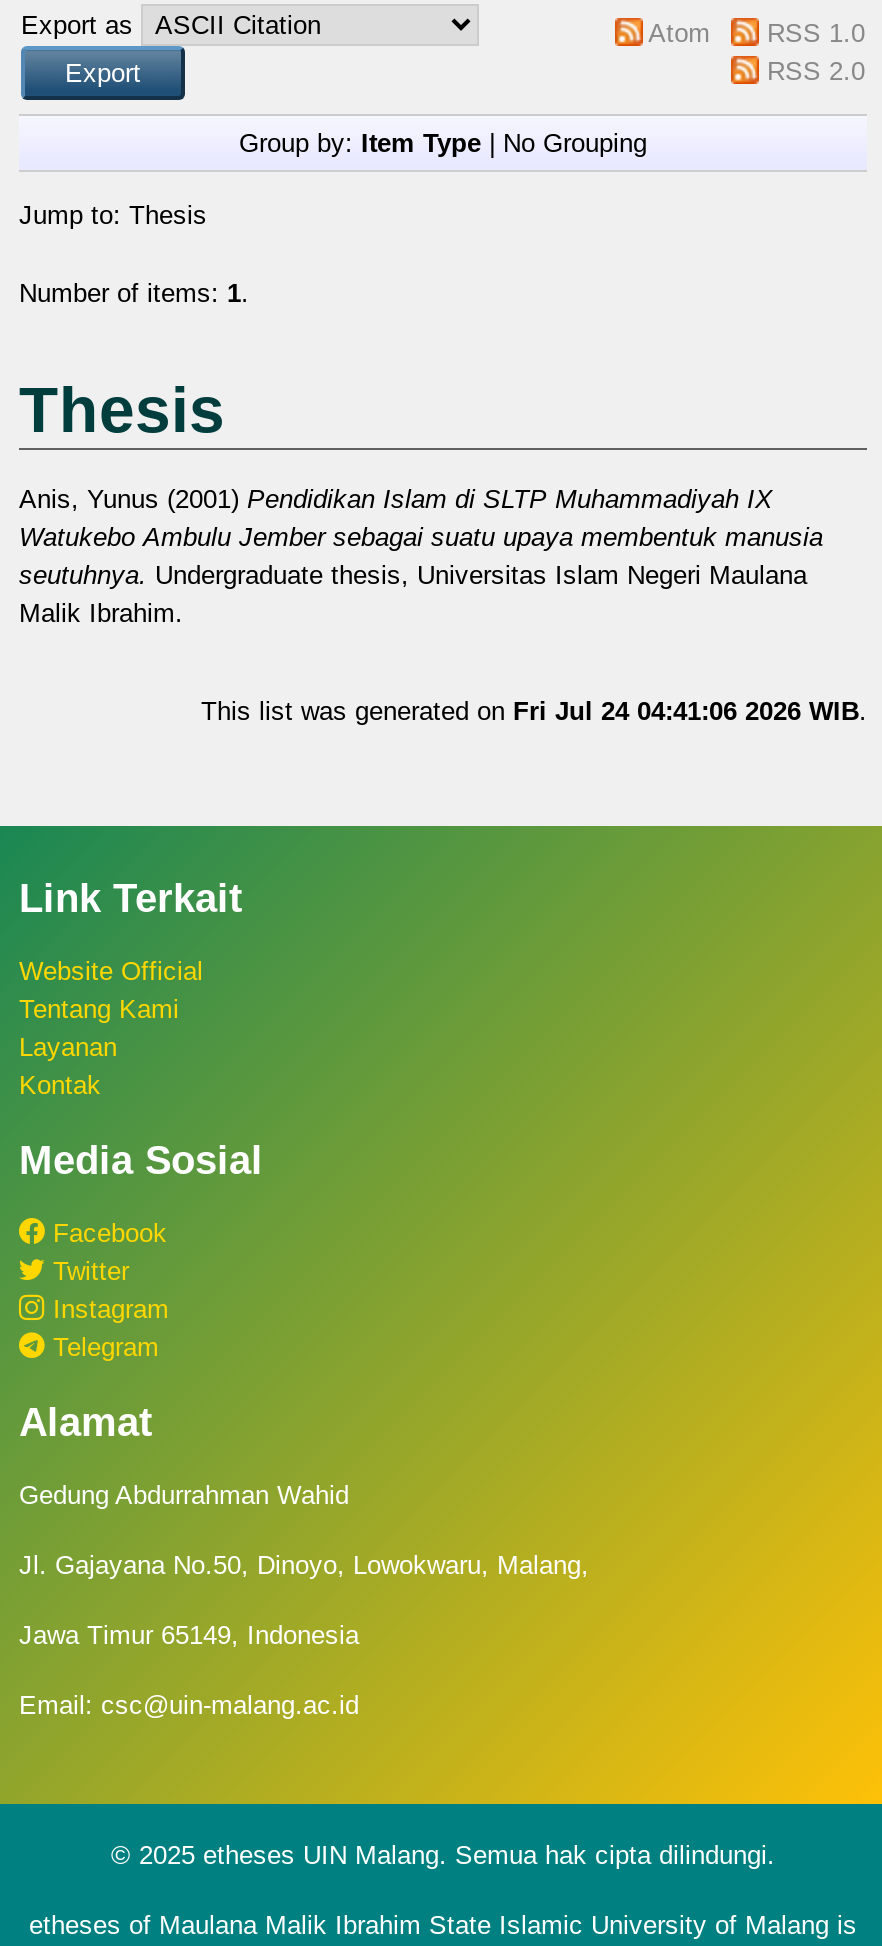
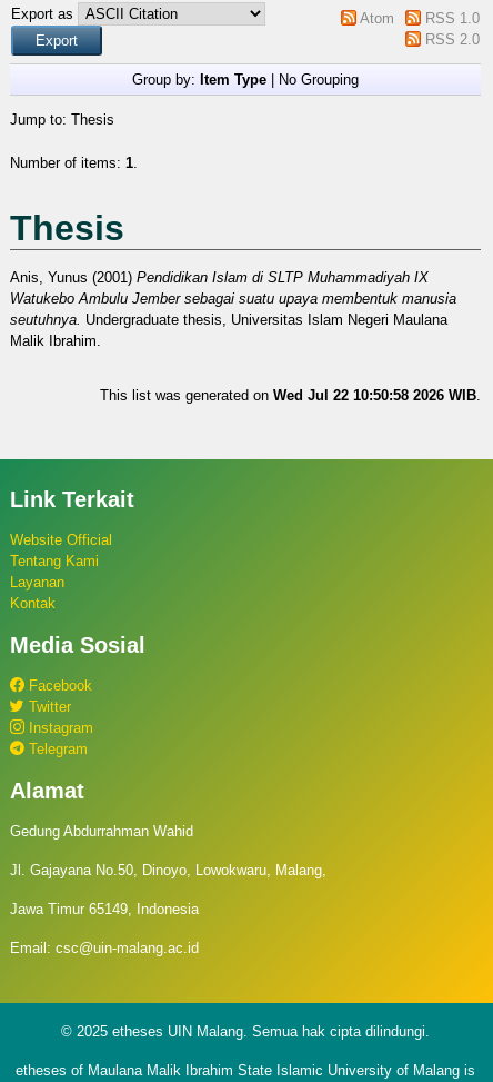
- This list was generated on Fri Jul 24 04:41:06 2026 WIB.
+ This list was generated on Wed Jul 22 10:50:58 2026 WIB.
